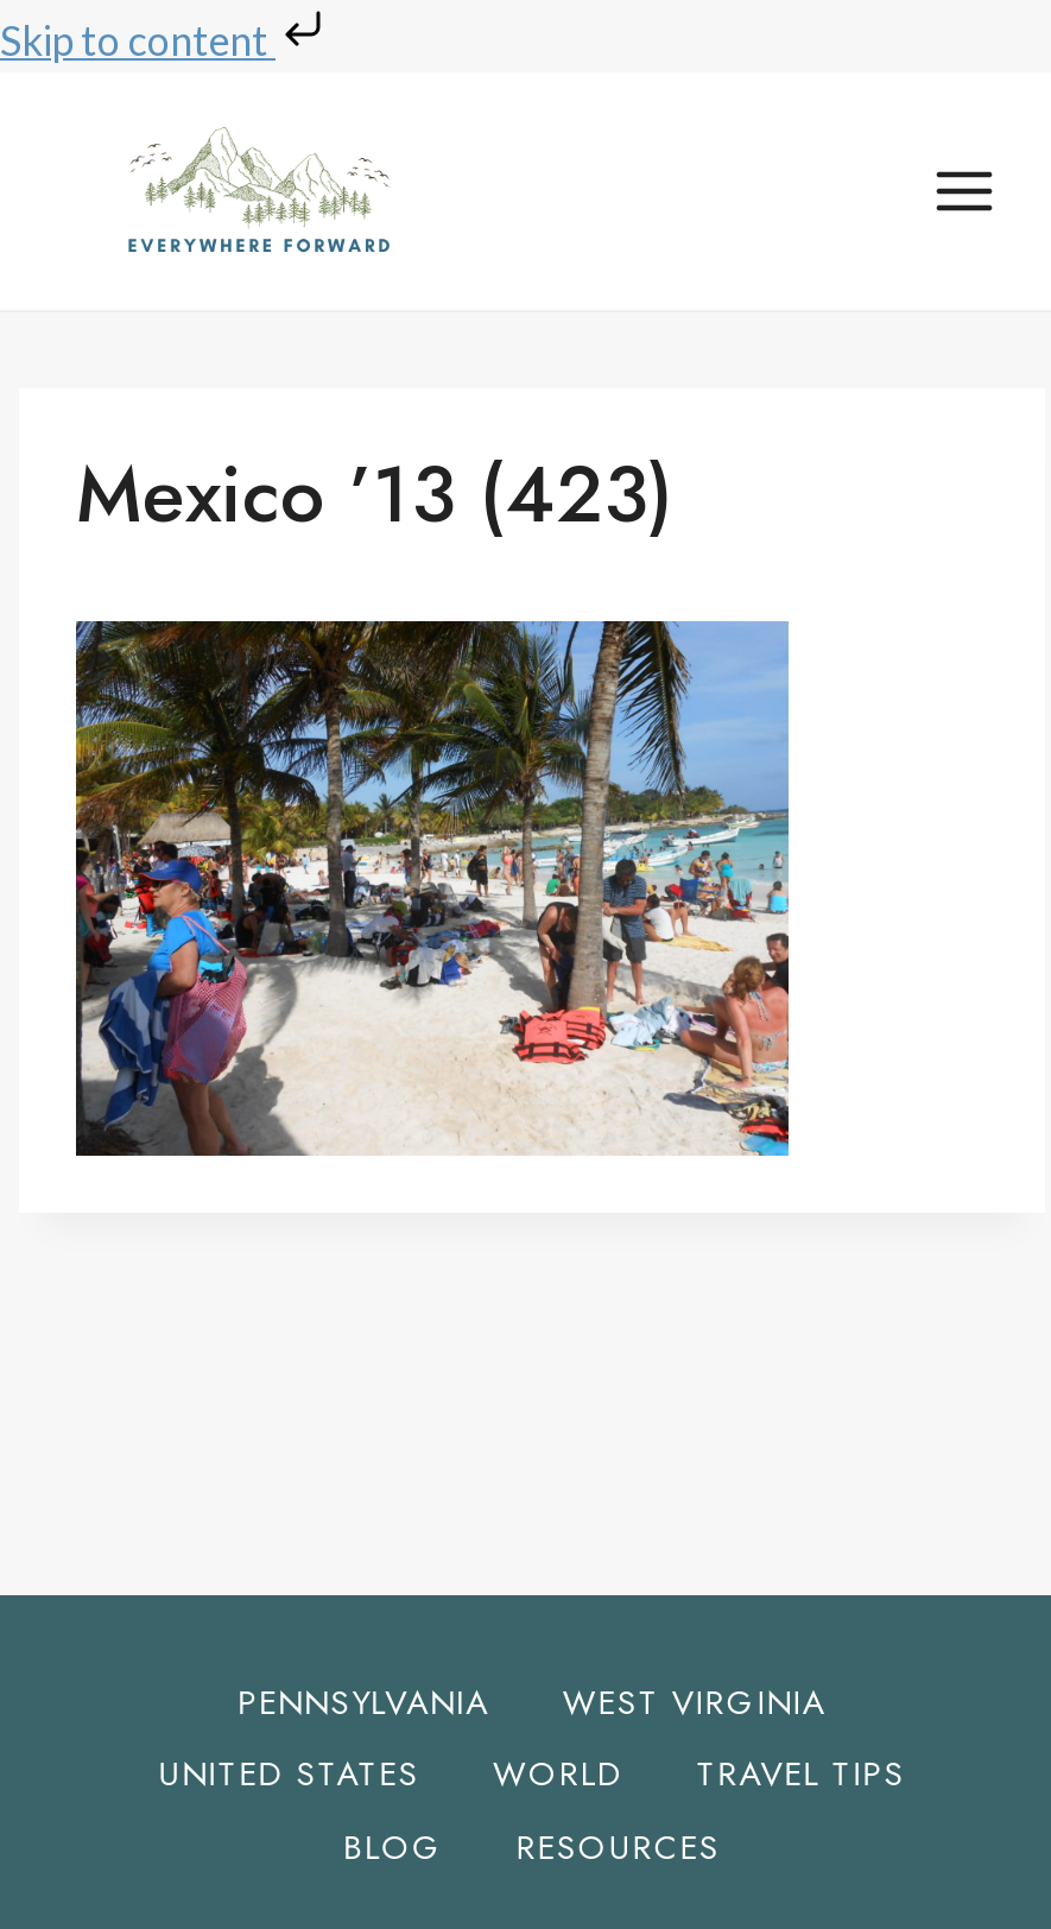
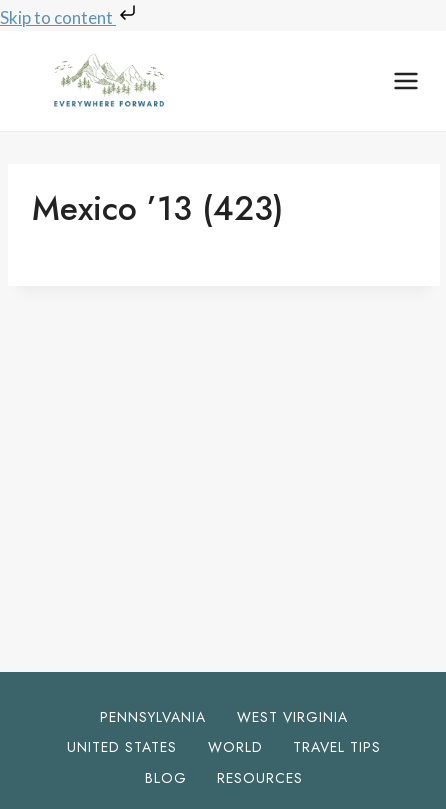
- [image]
